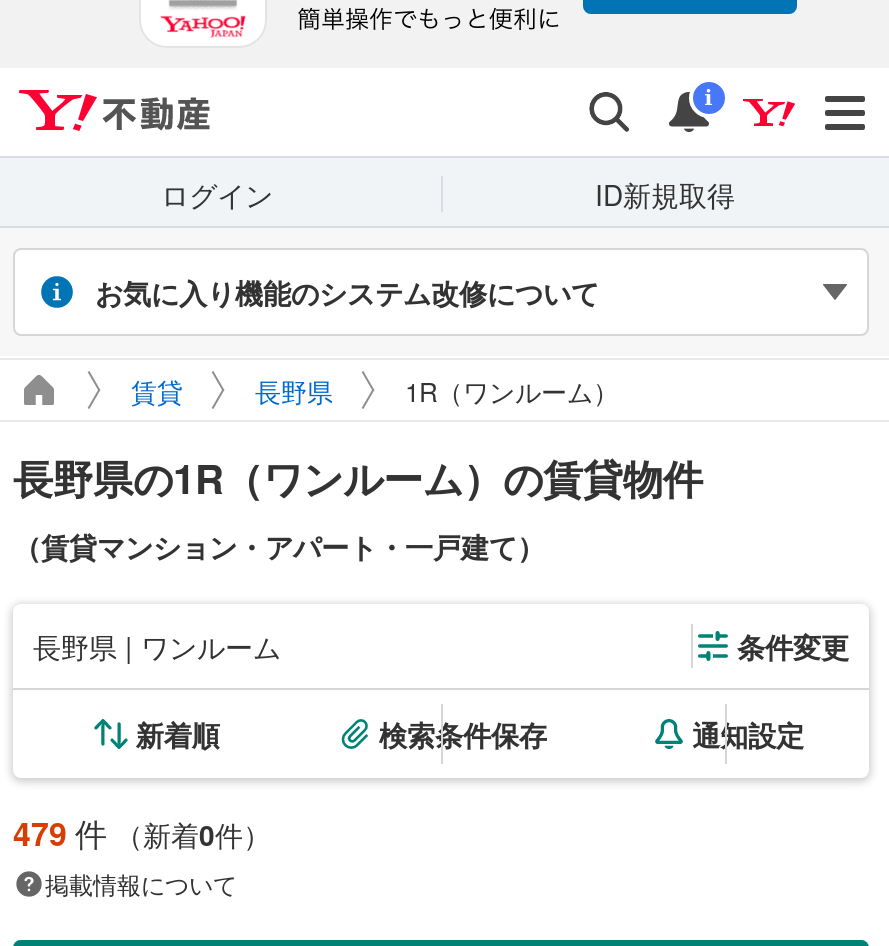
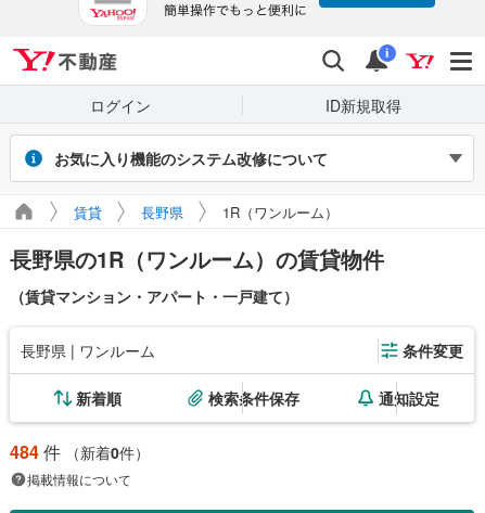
- 479件 （新着0件）
+ 484件 （新着0件）
